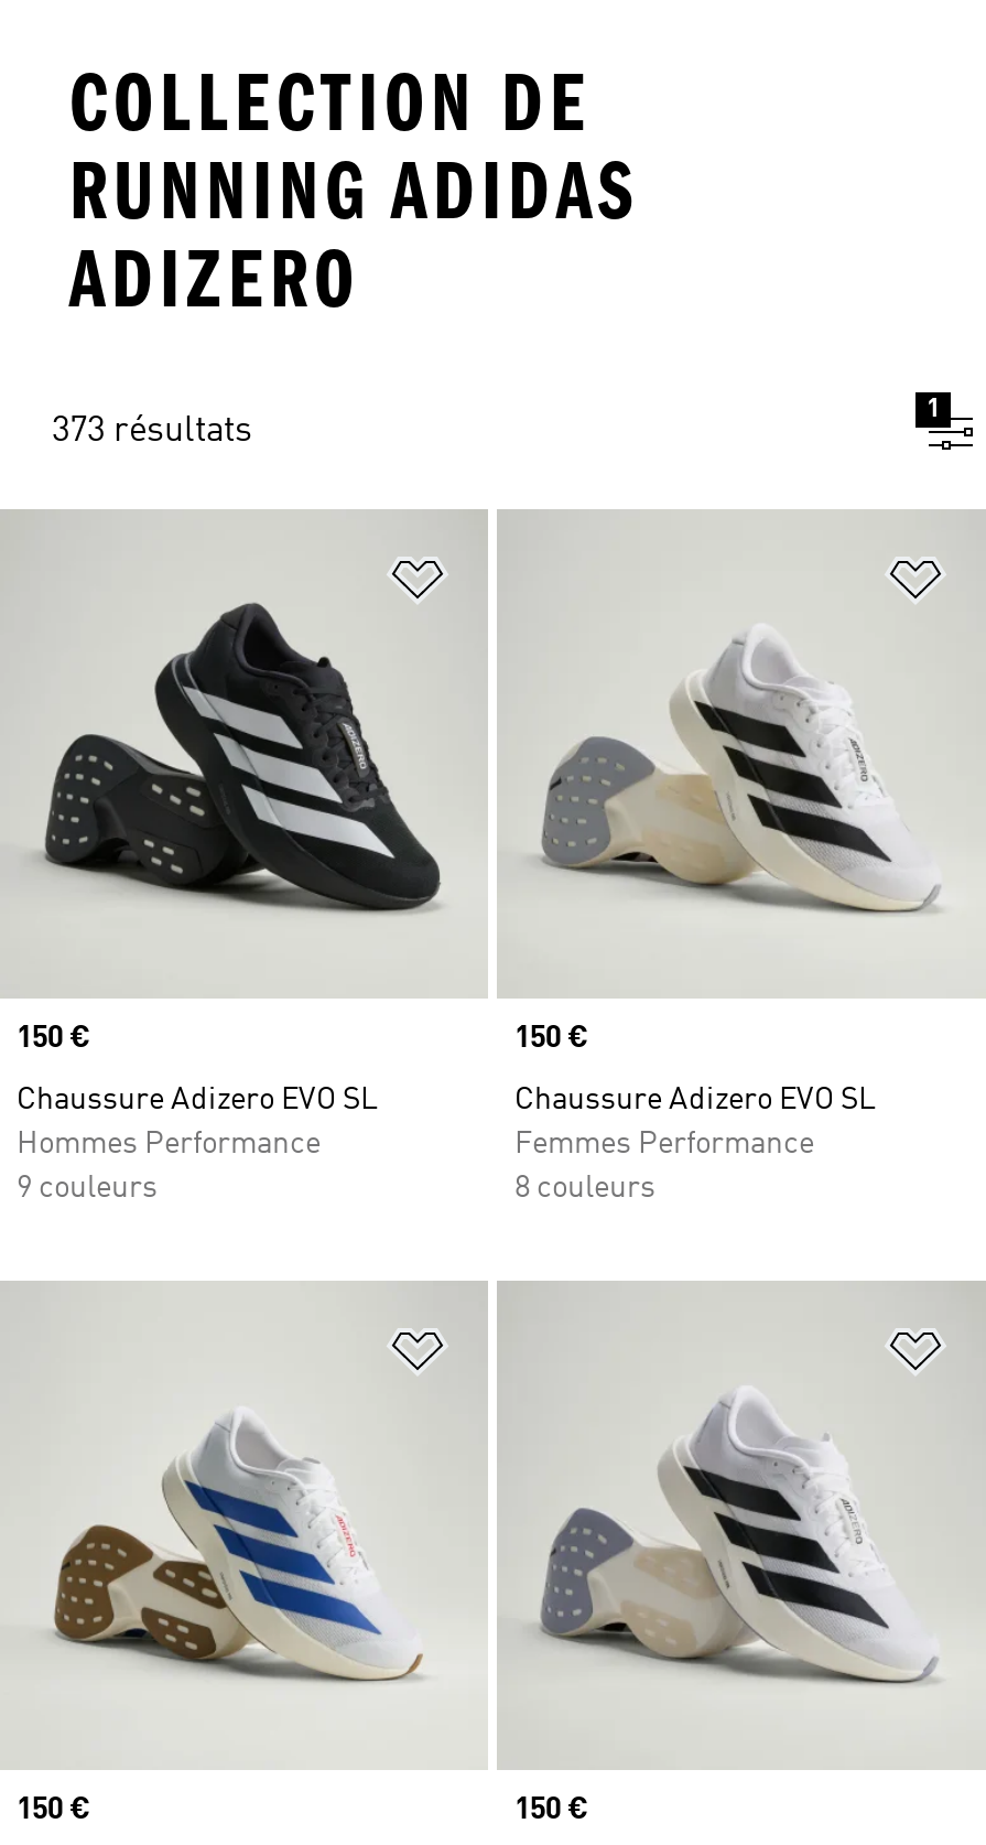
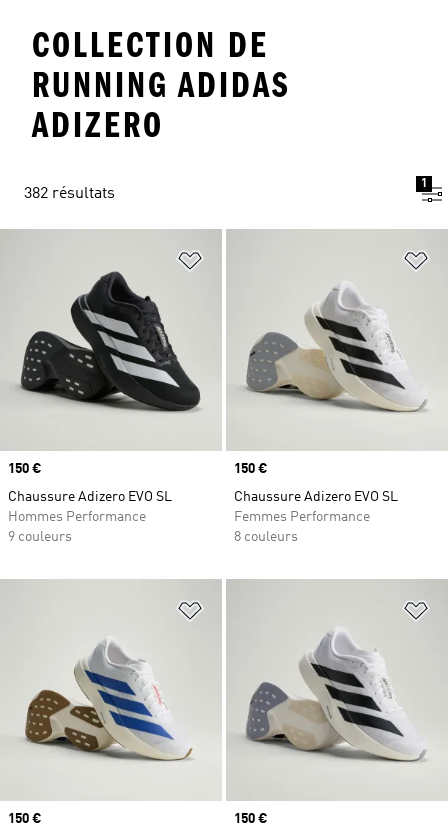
- 373 résultats
+ 382 résultats
